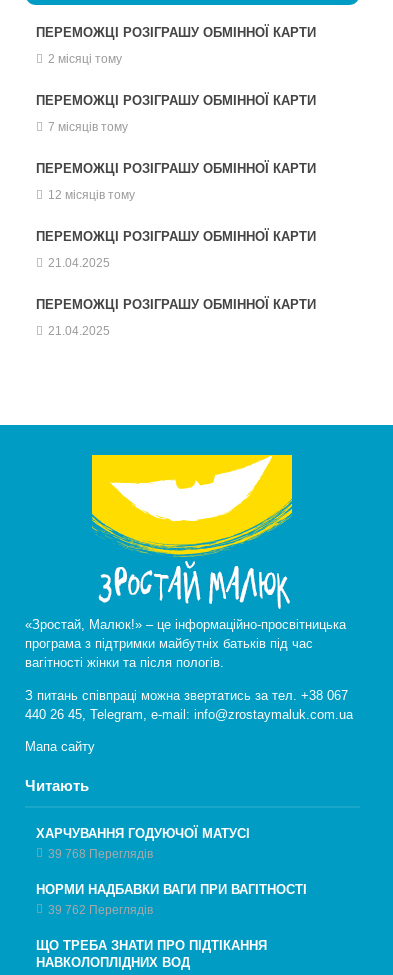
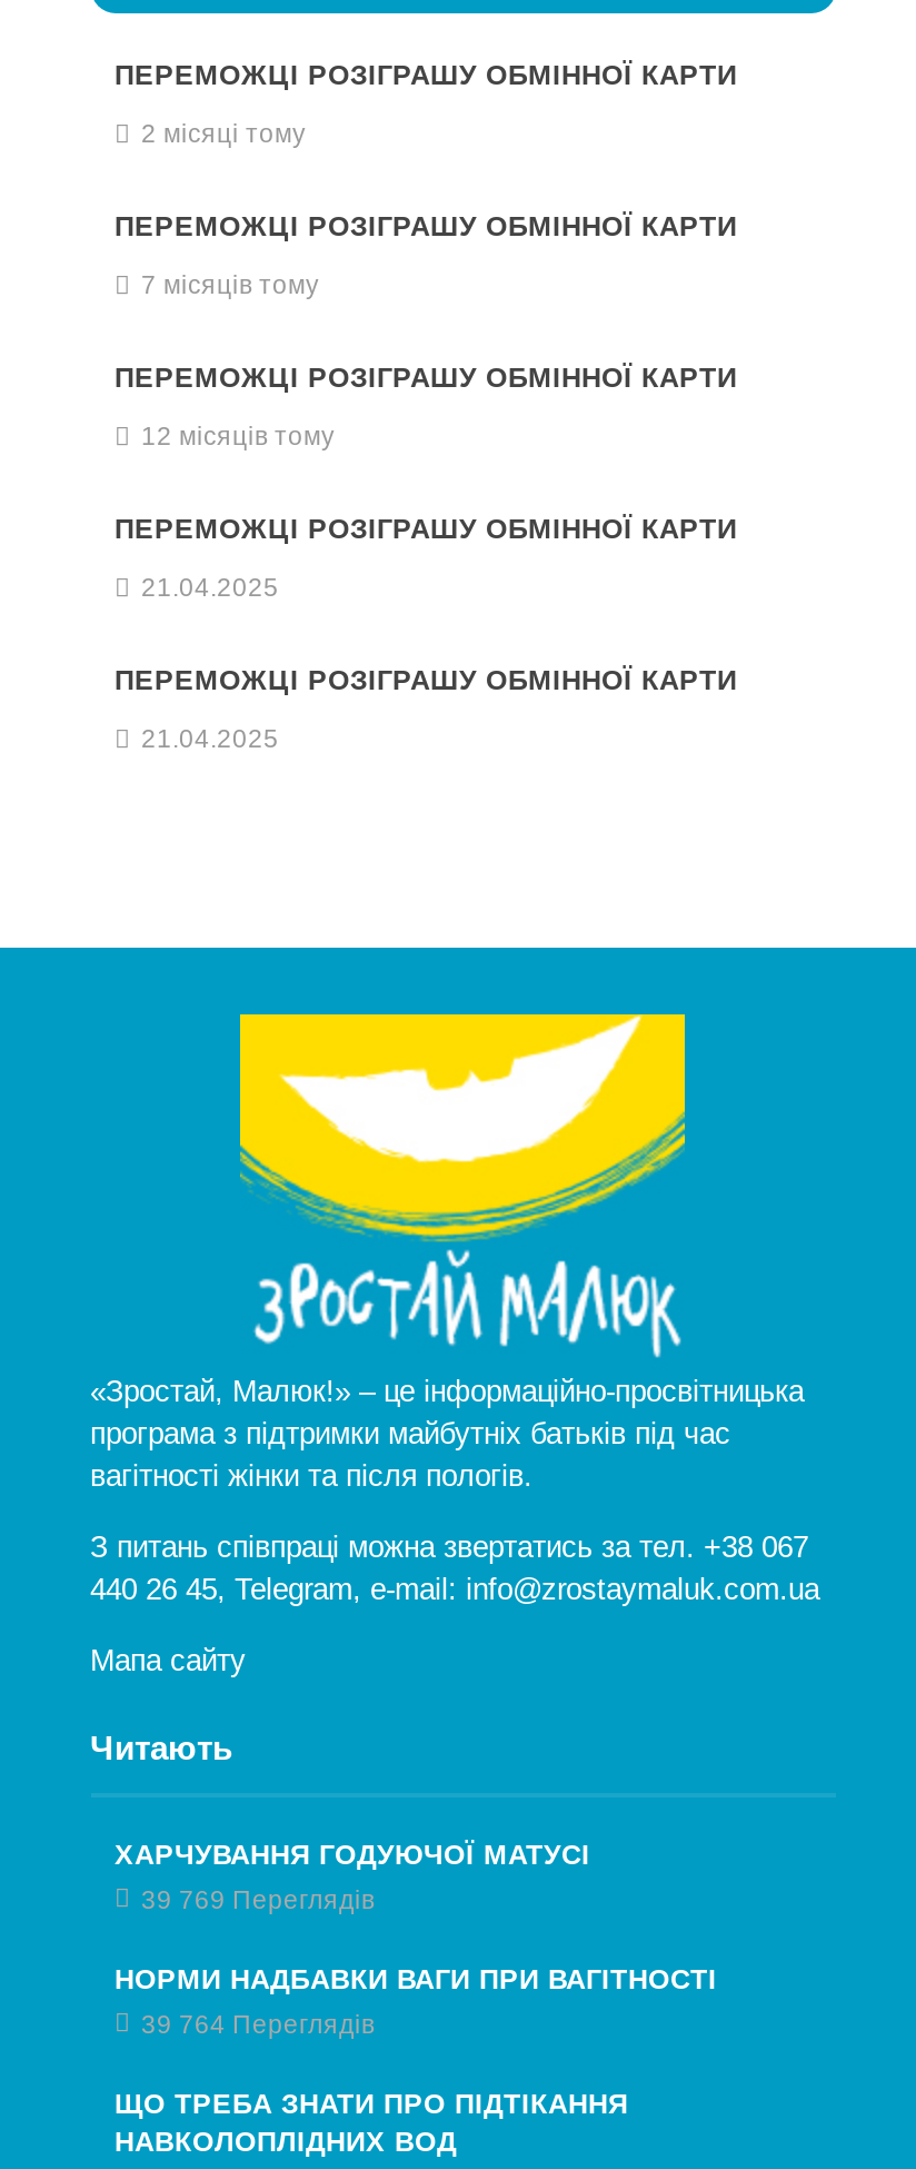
- 39 768 Переглядів
+ 39 769 Переглядів

- 39 762 Переглядів
+ 39 764 Переглядів
